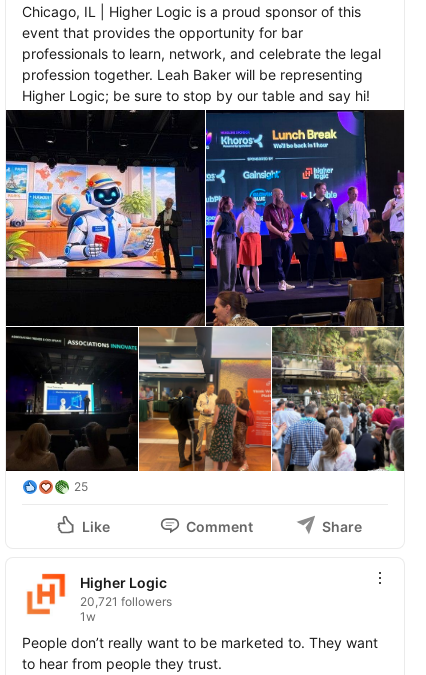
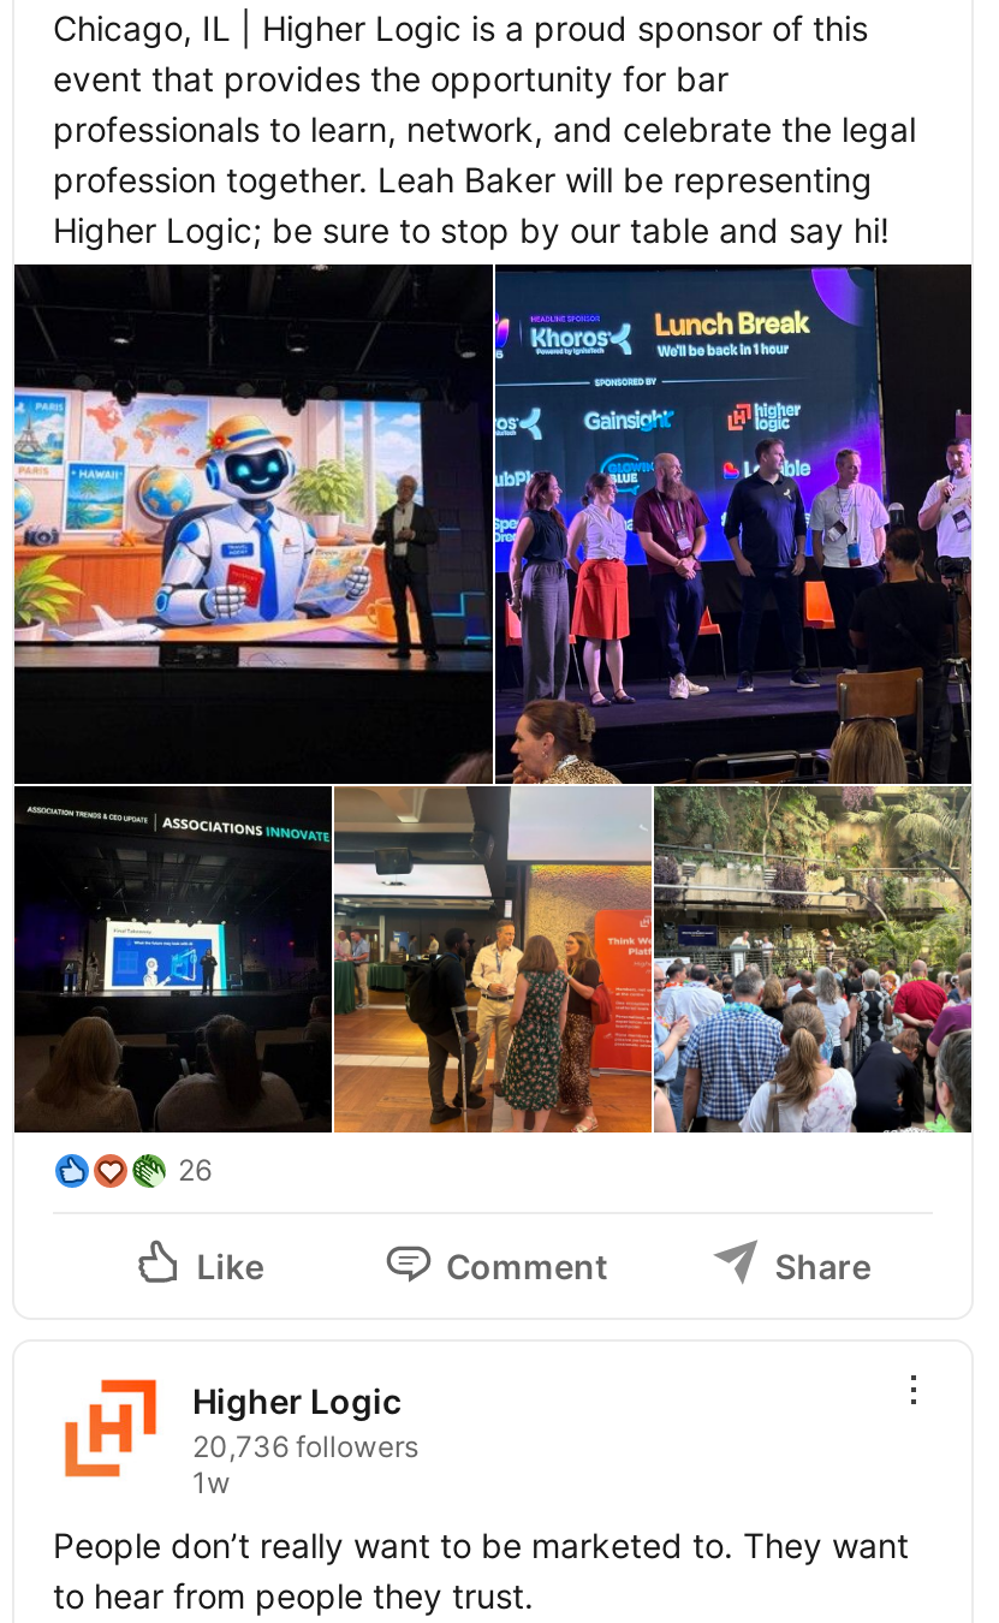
- 25
+ 26

- 20,721 followers
+ 20,736 followers
